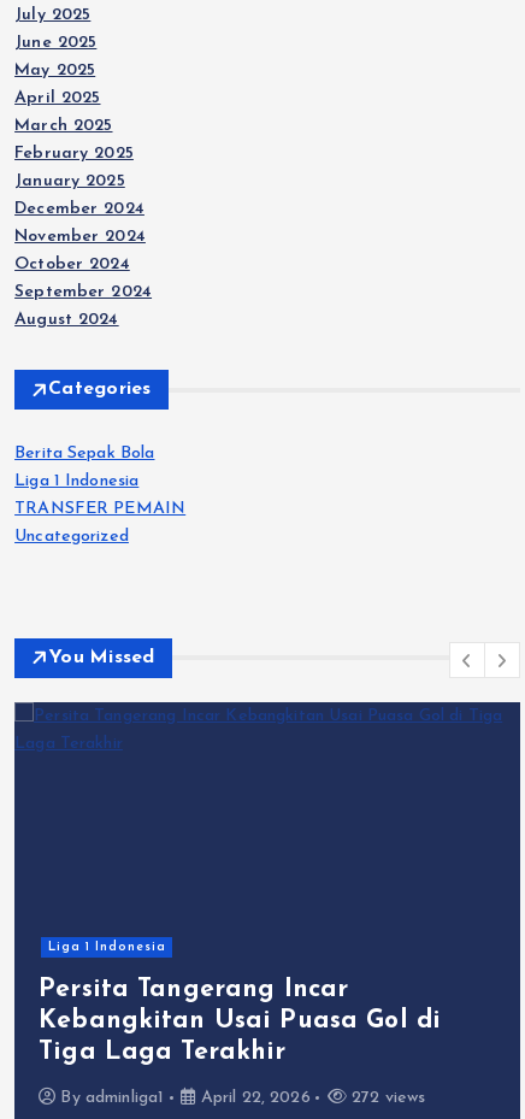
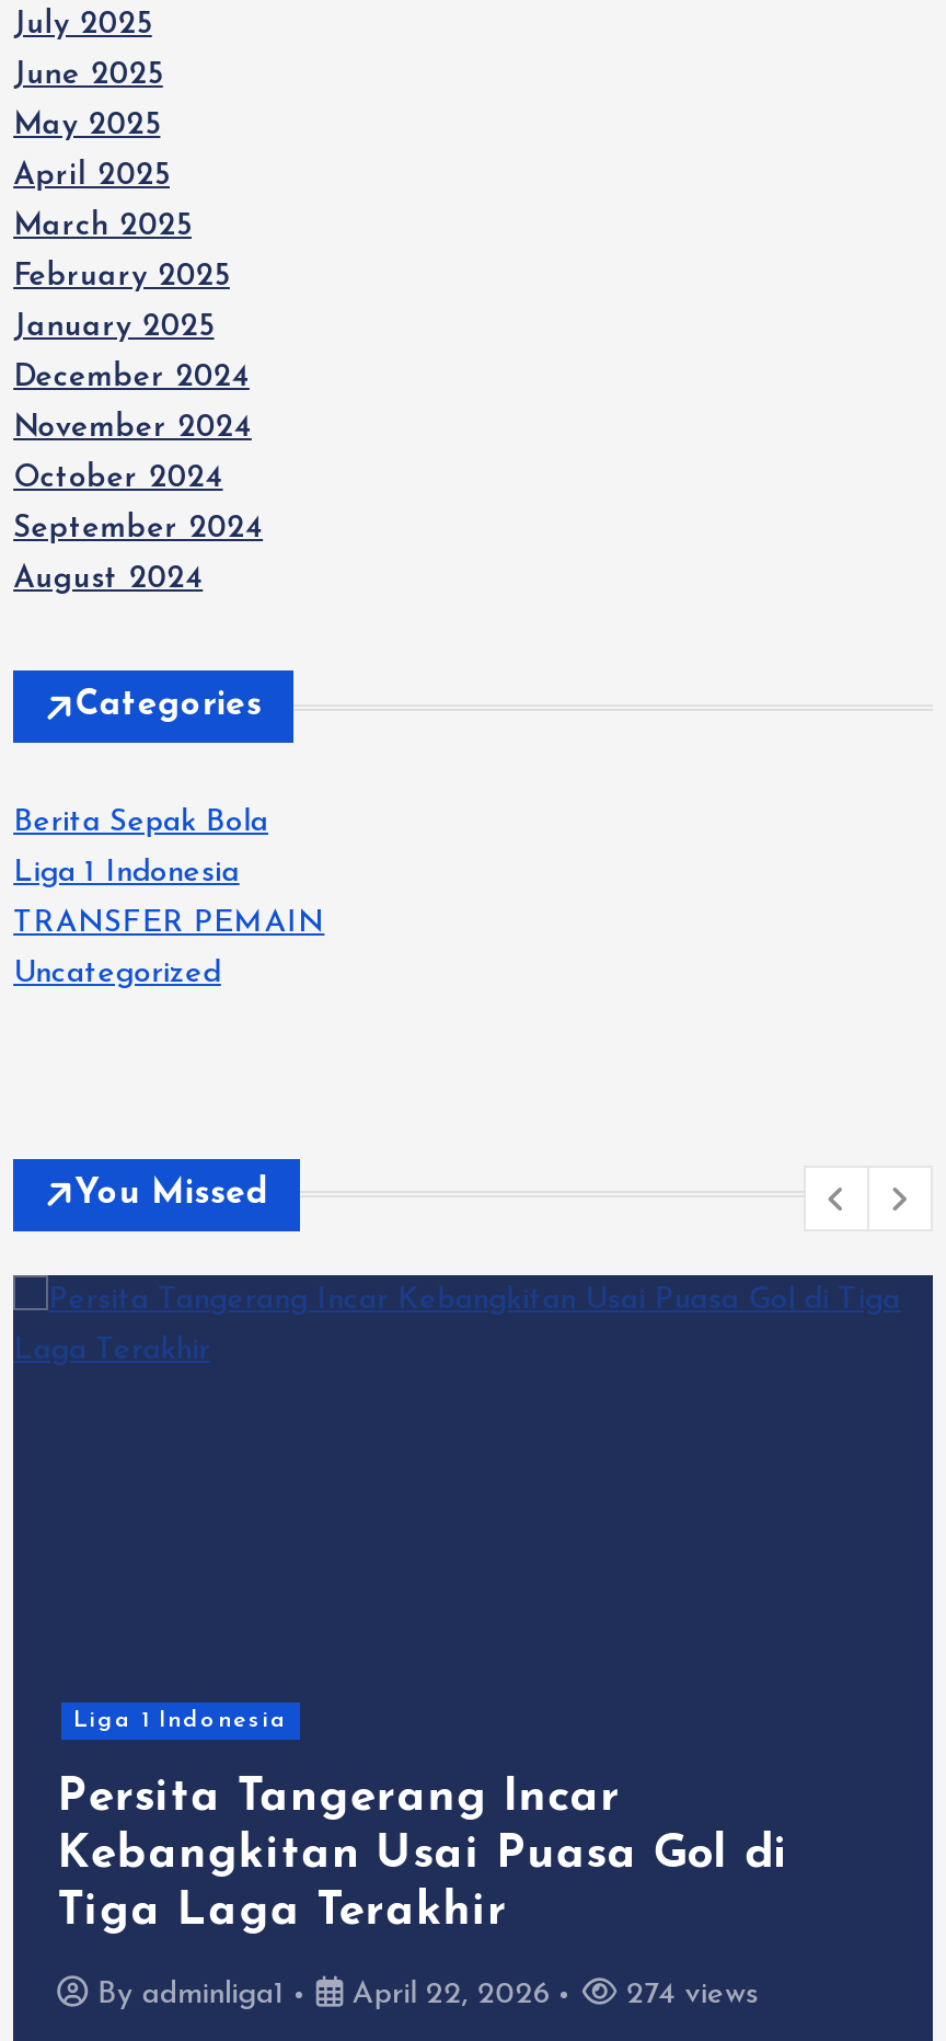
- 272 views
+ 274 views
